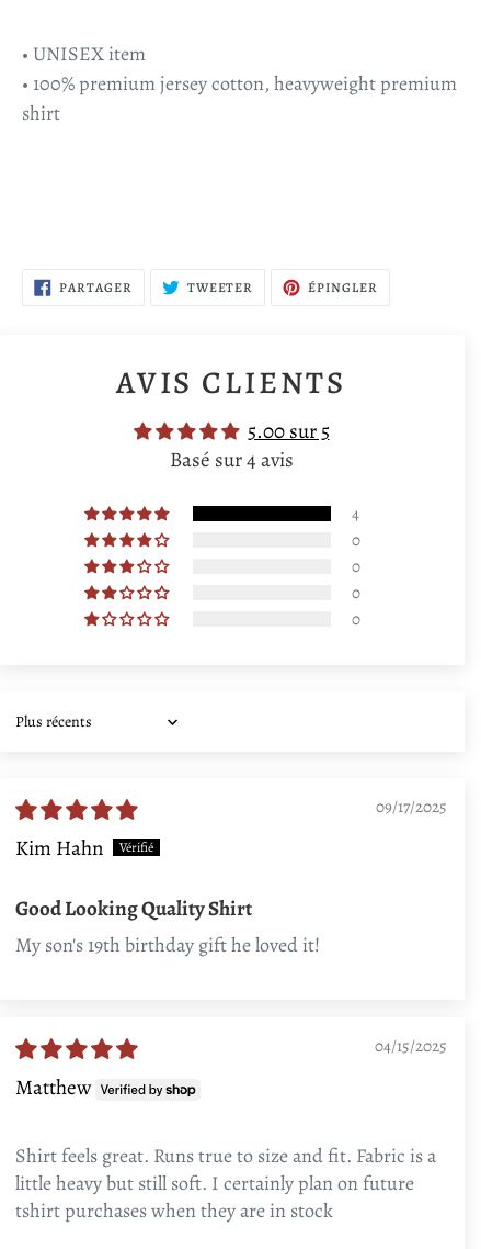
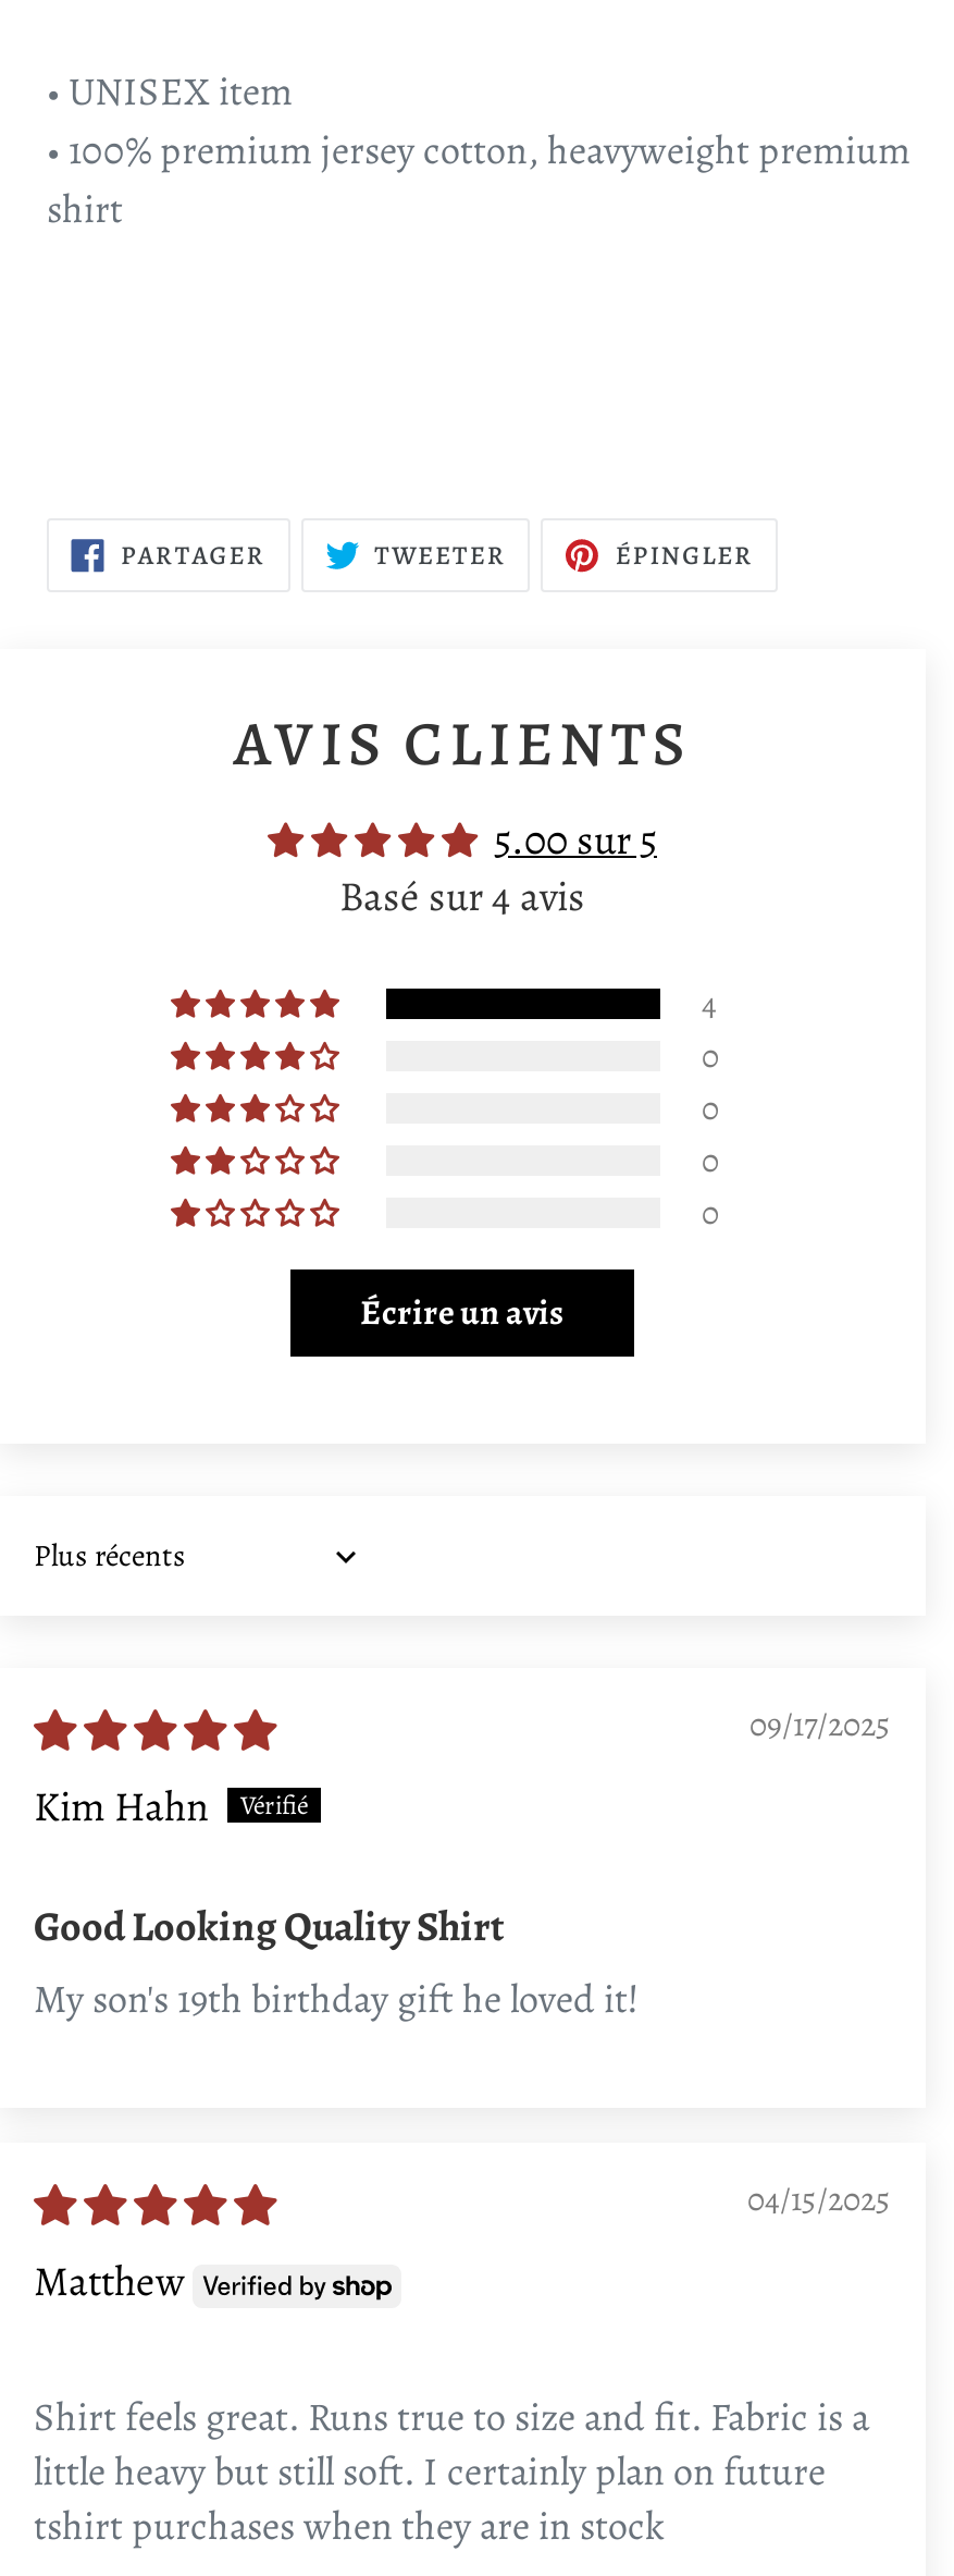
+ Écrire un avis
